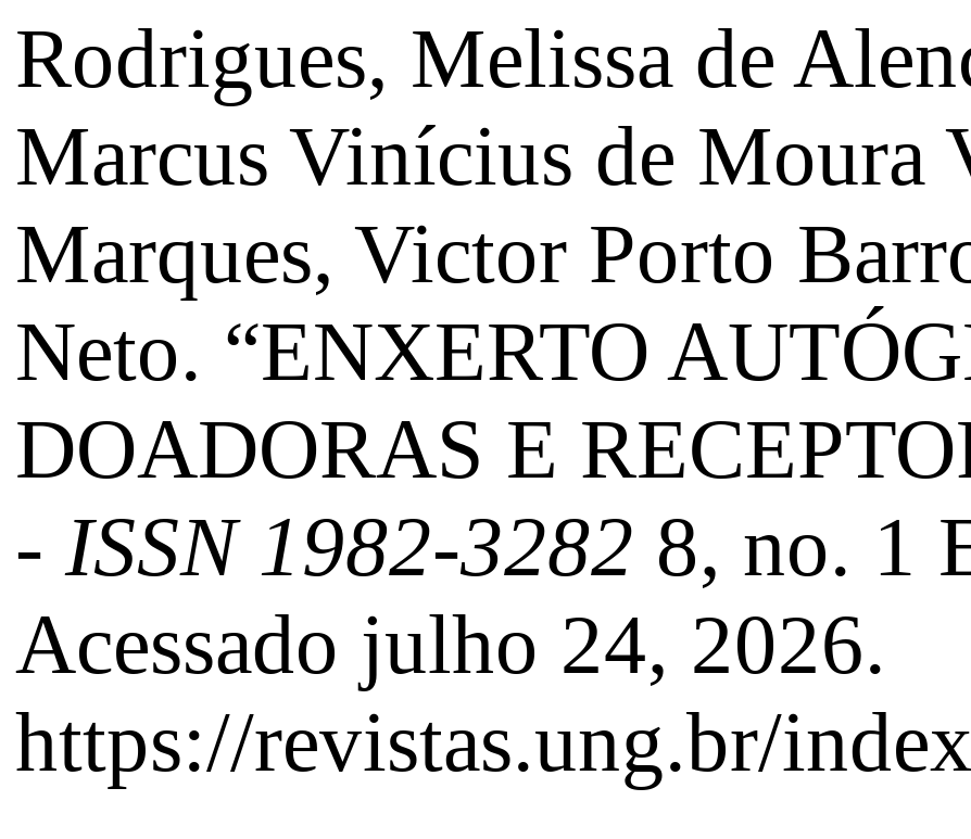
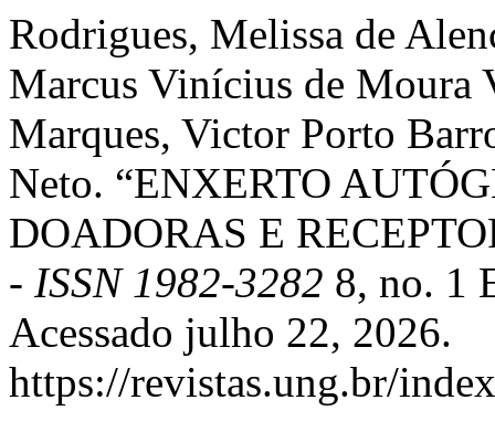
- Acessado julho 24, 2026.
+ Acessado julho 22, 2026.
